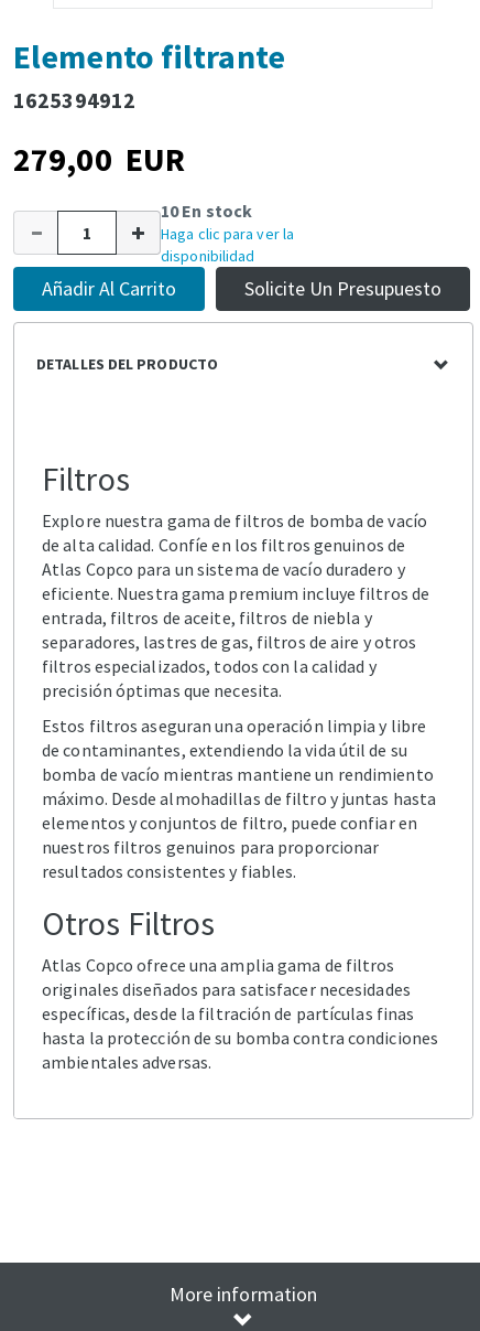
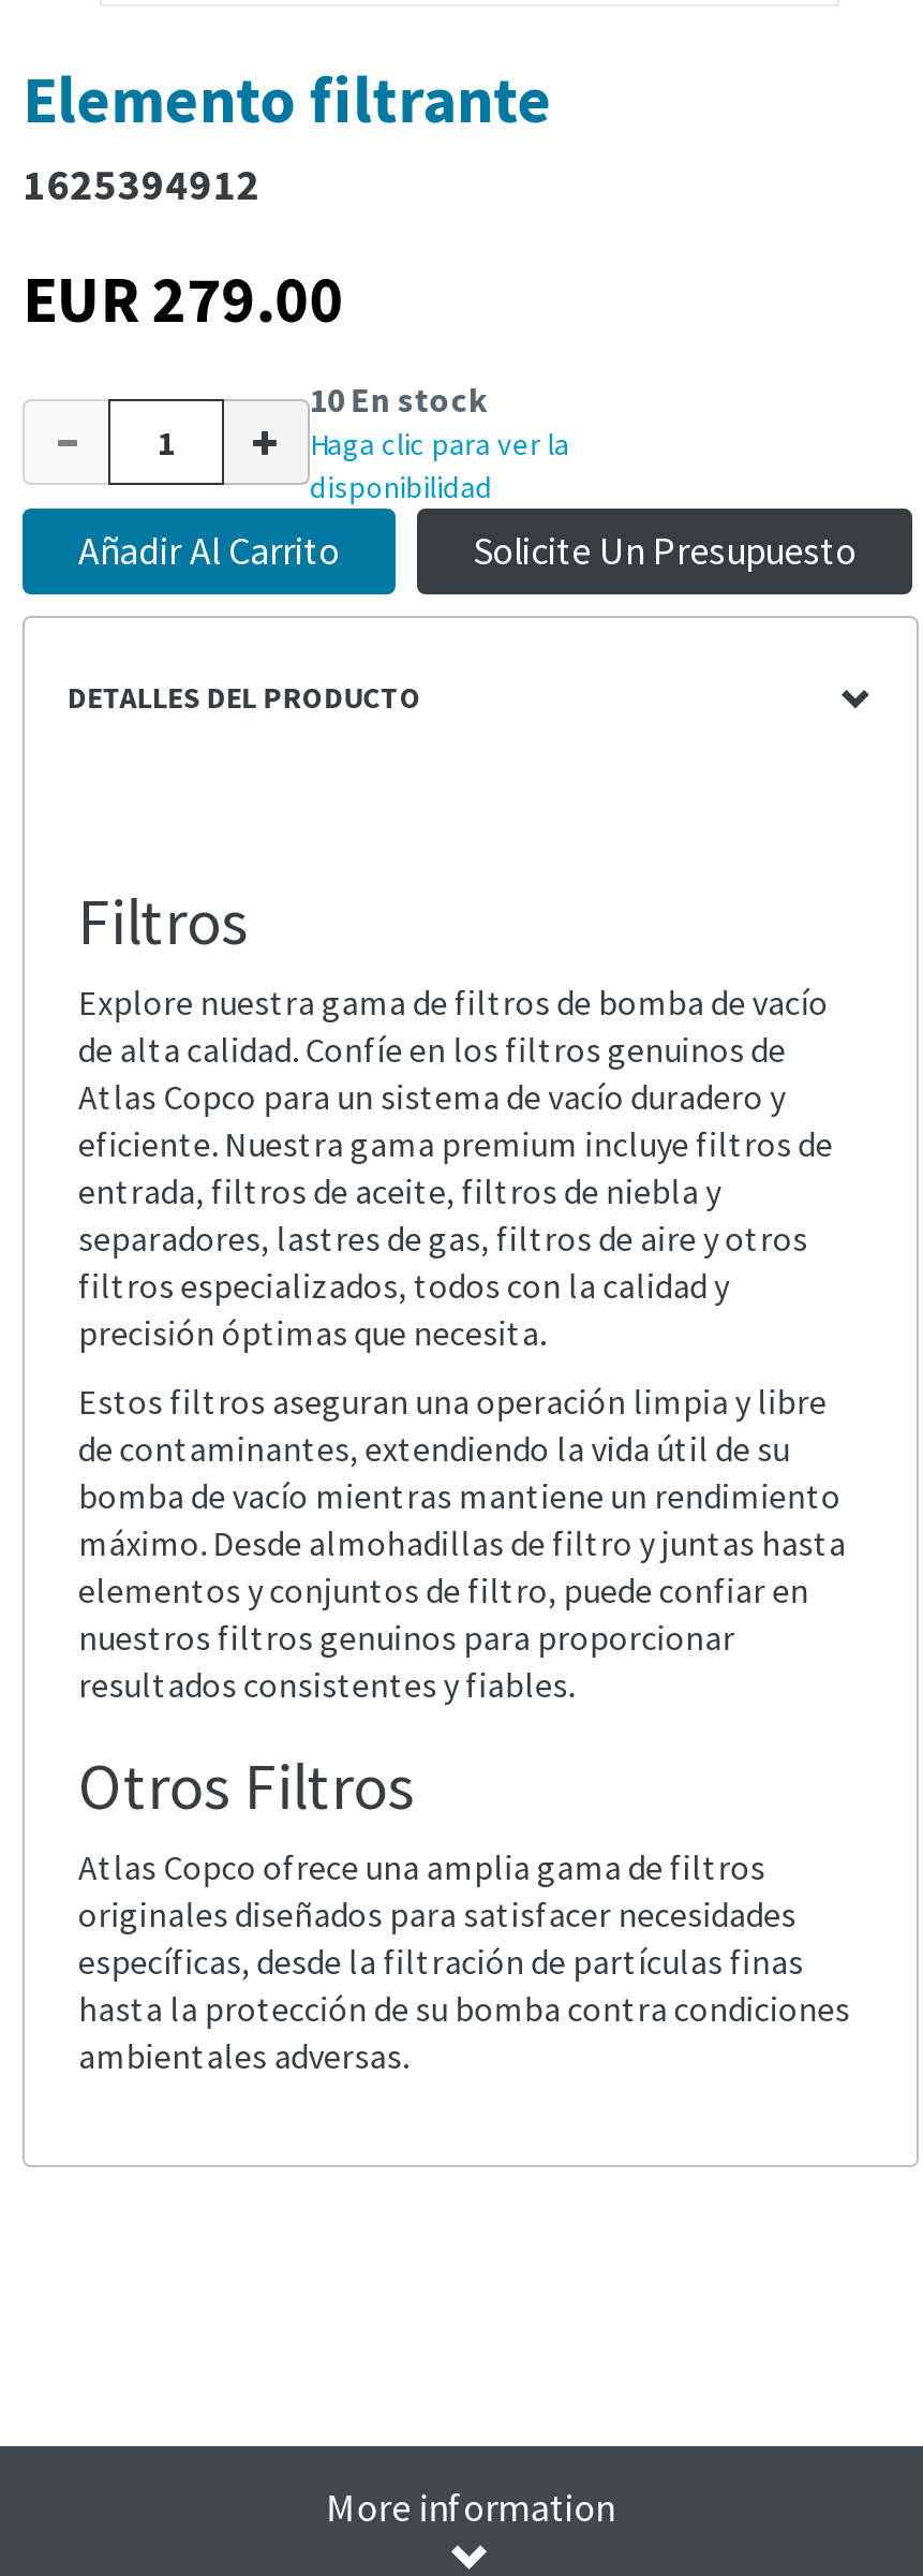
- 279,00 EUR
+ EUR 279.00
